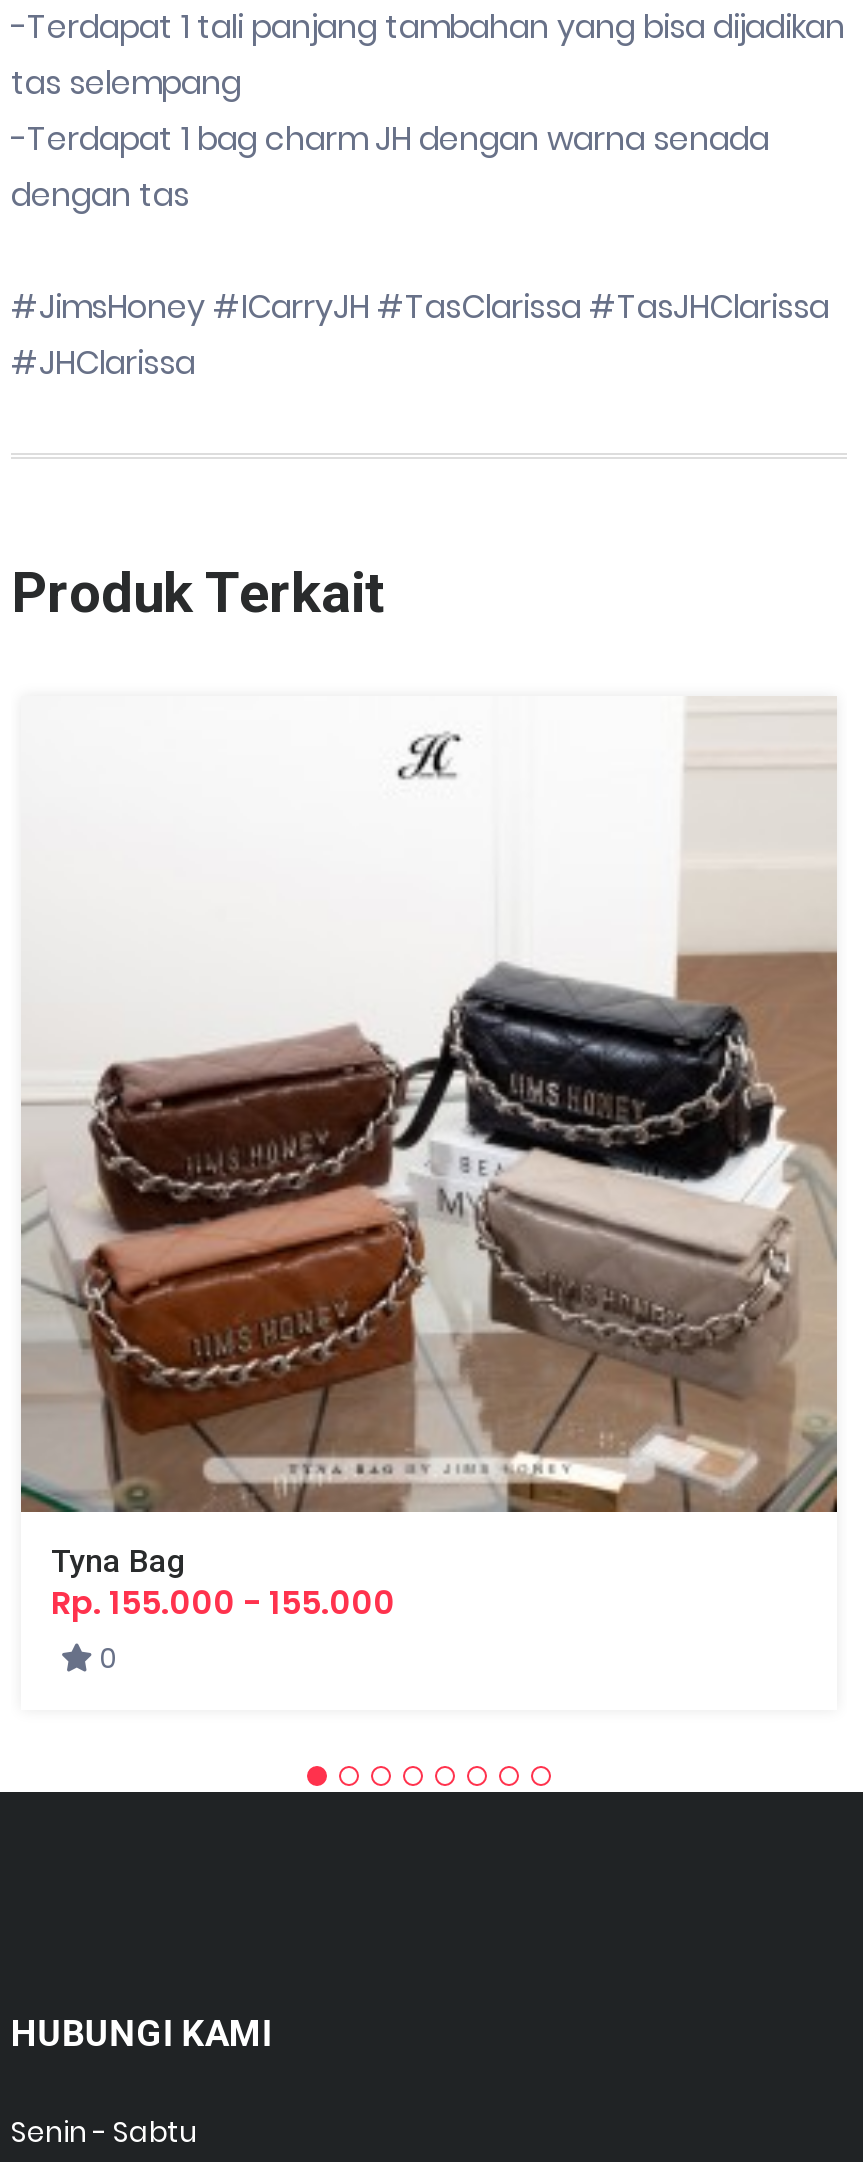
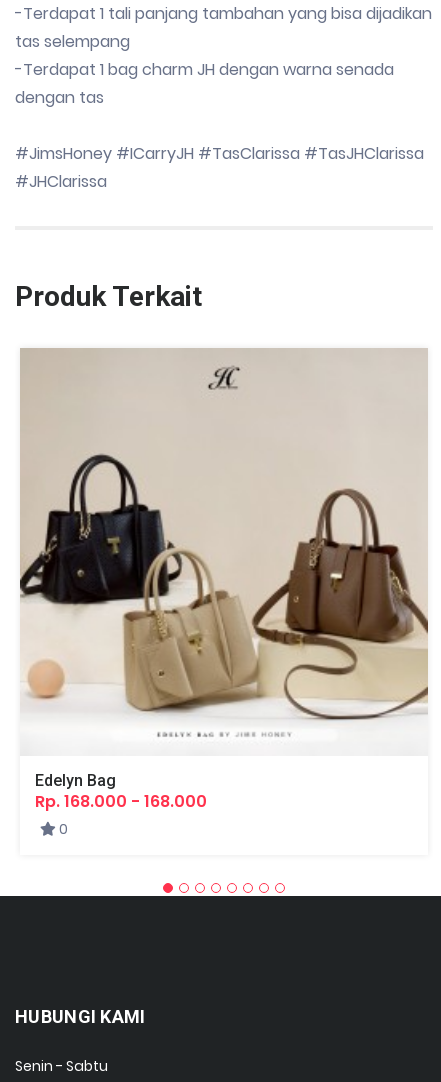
- [image]
- Tyna Bag
+ [image]
+ Edelyn Bag

- Rp. 155.000 - 155.000
+ Rp. 168.000 - 168.000
